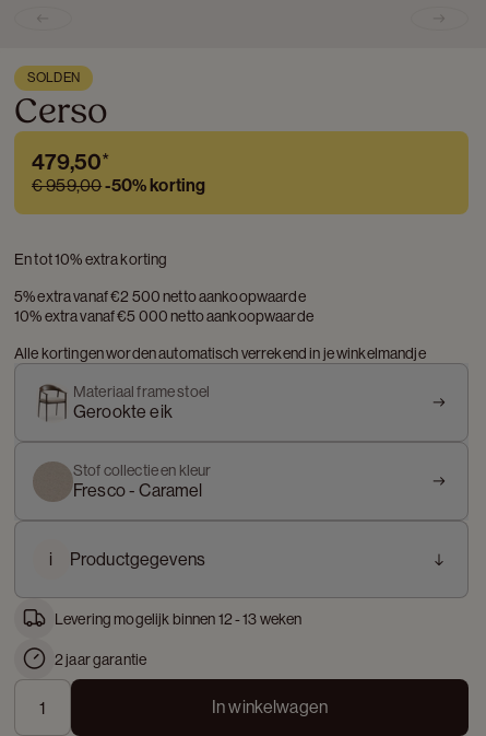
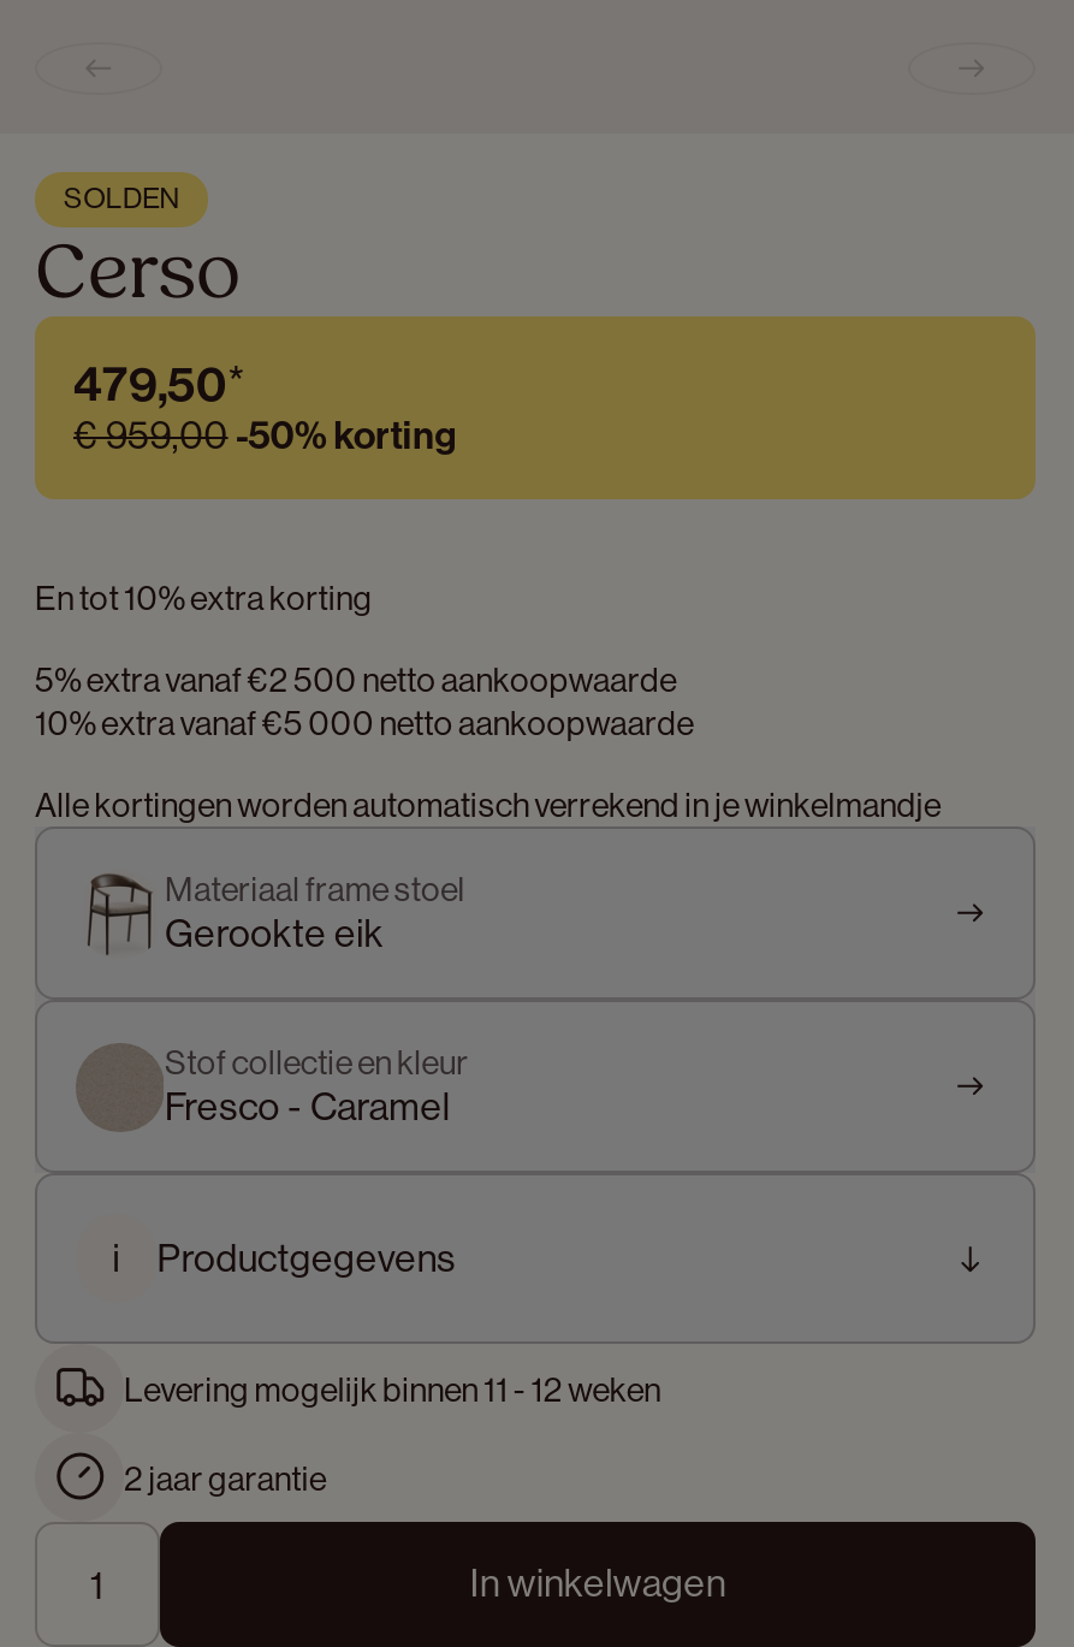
- Levering mogelijk binnen 12 - 13 weken
+ Levering mogelijk binnen 11 - 12 weken
